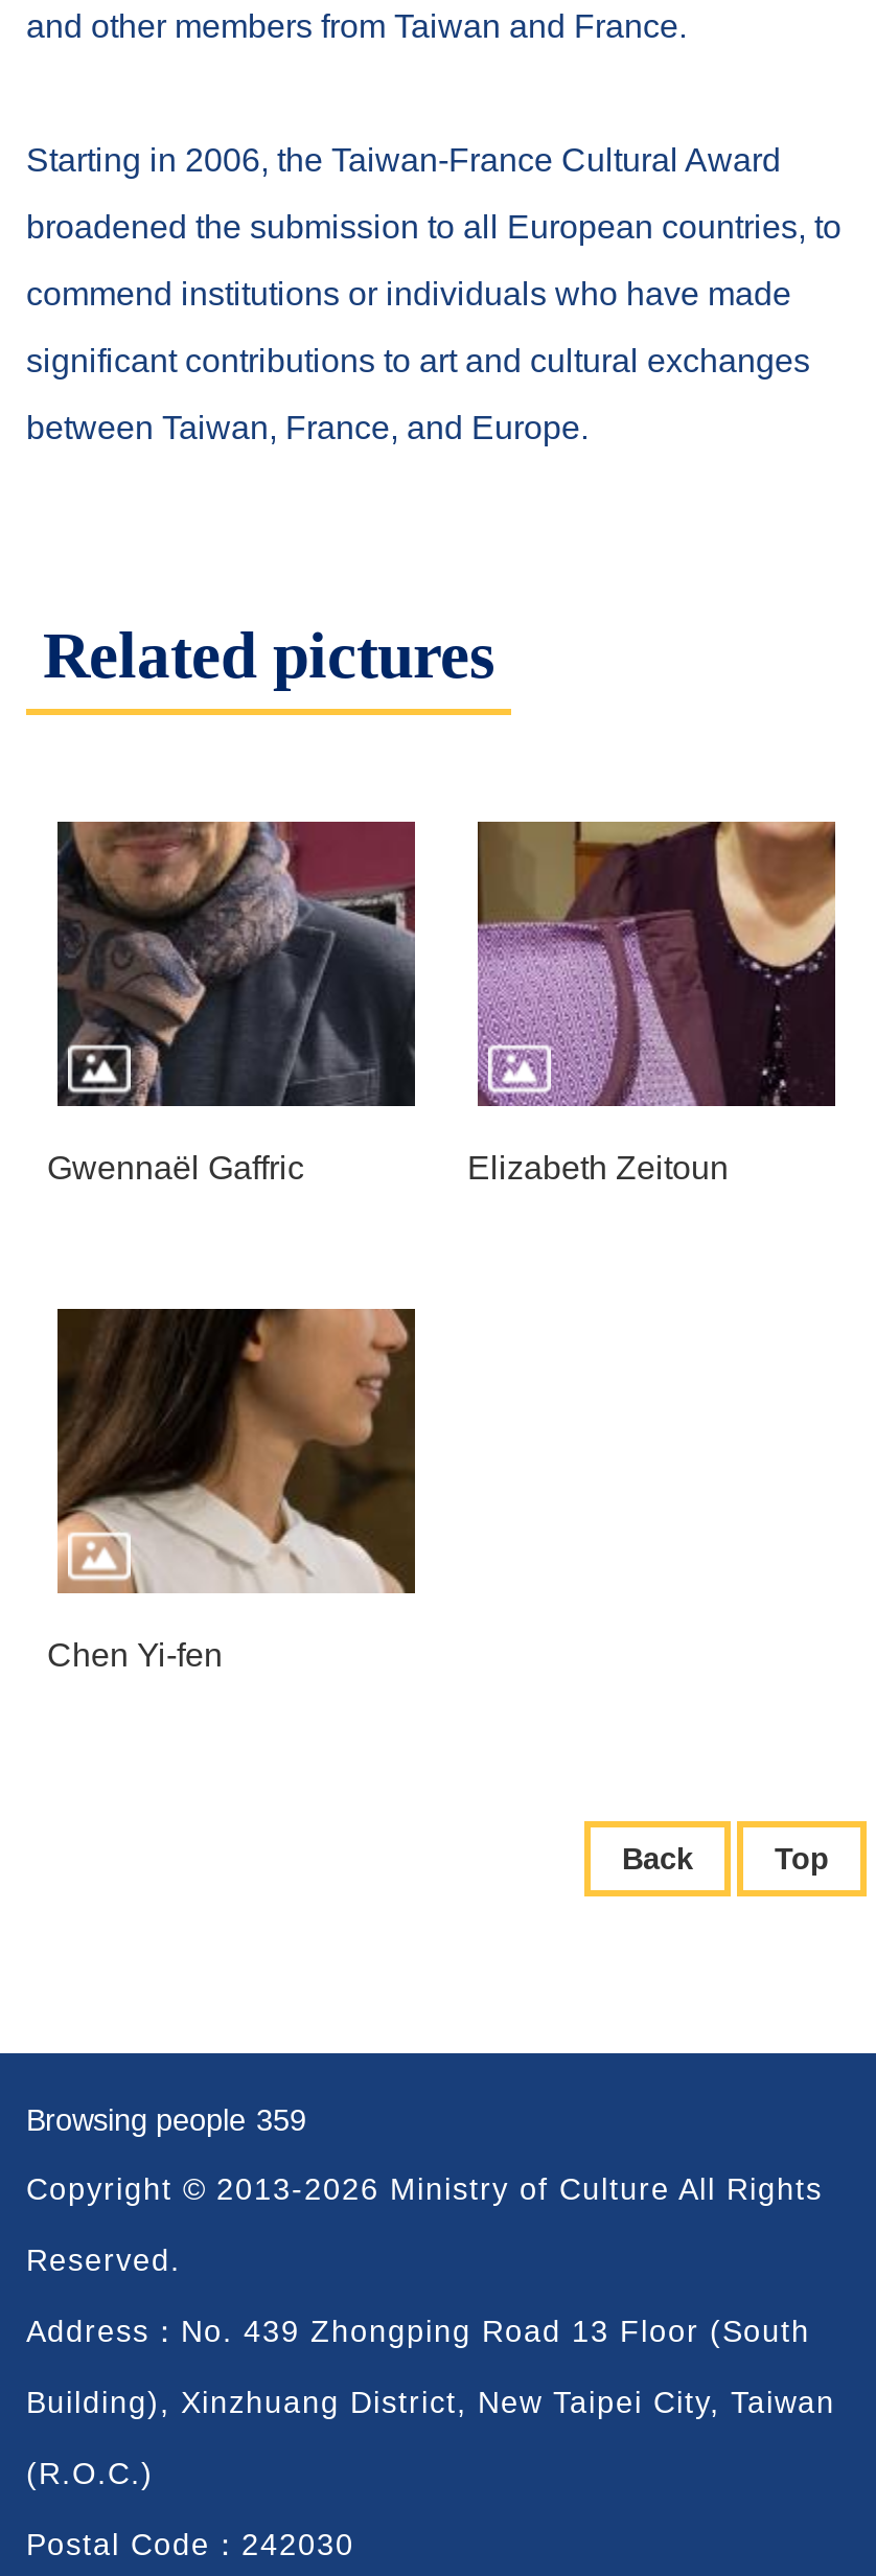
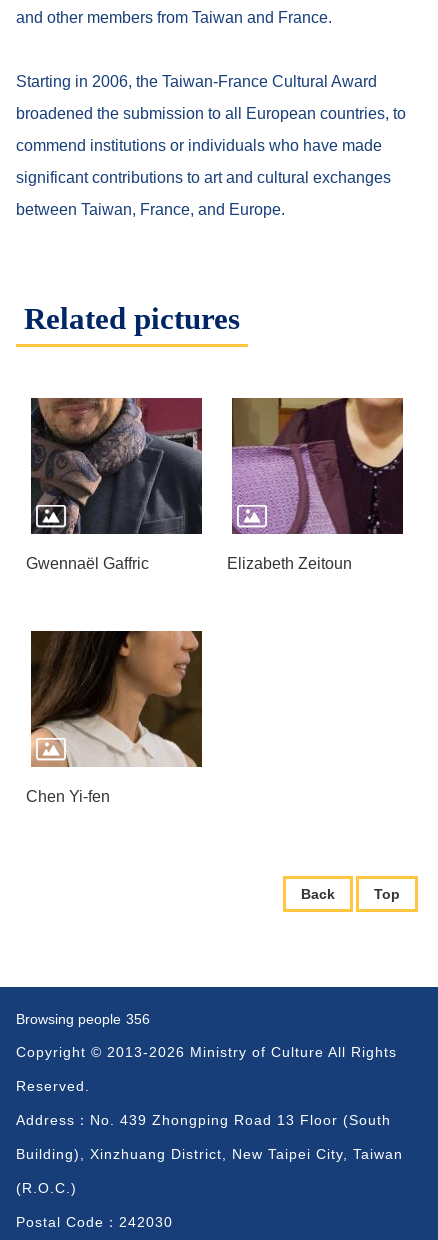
- Browsing people 359
+ Browsing people 356
